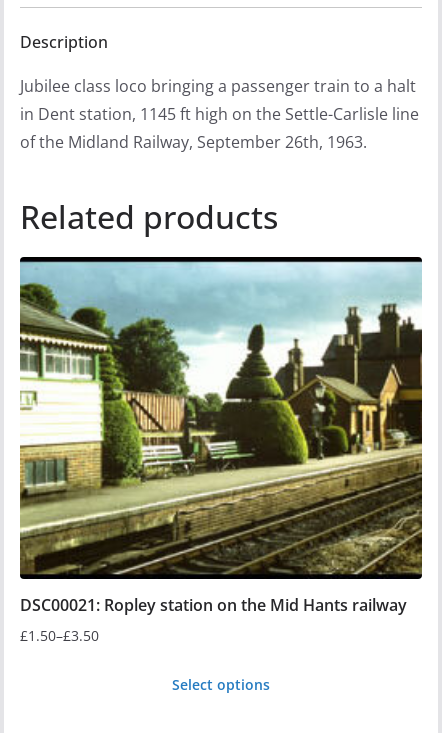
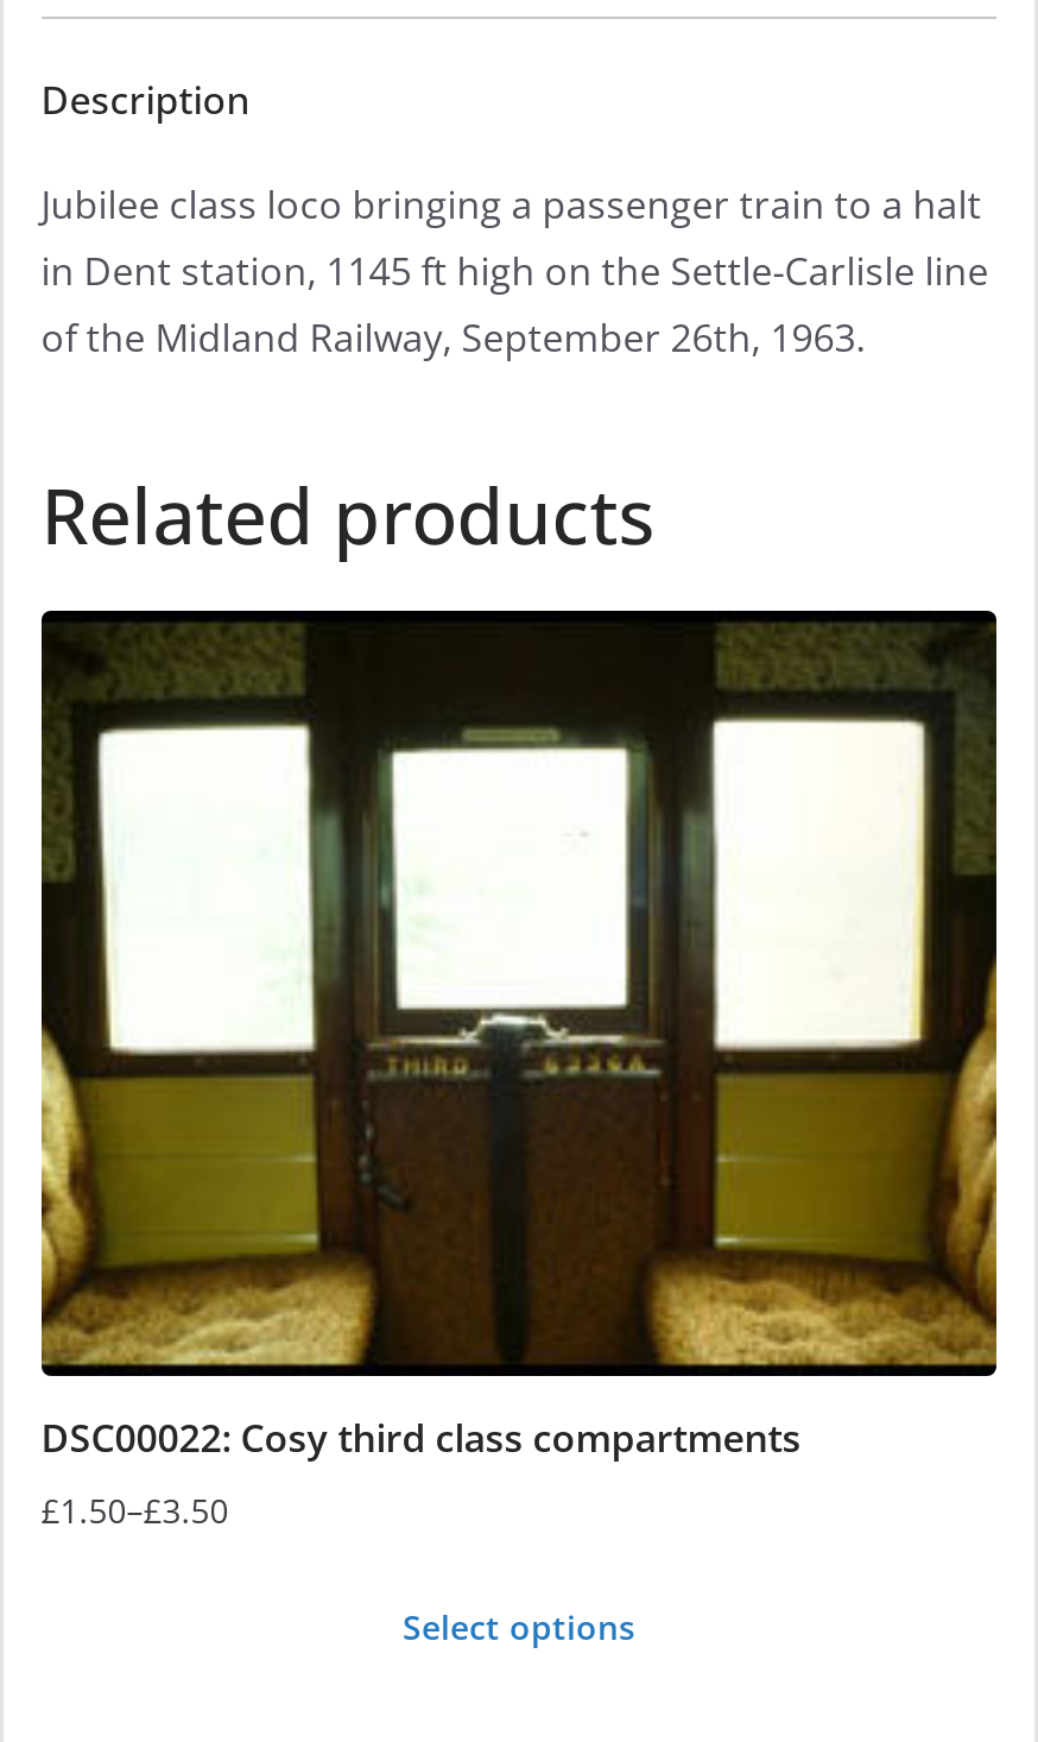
- [image]
- DSC00021: Ropley station on the Mid Hants railway
+ [image]
+ DSC00022: Cosy third class compartments
